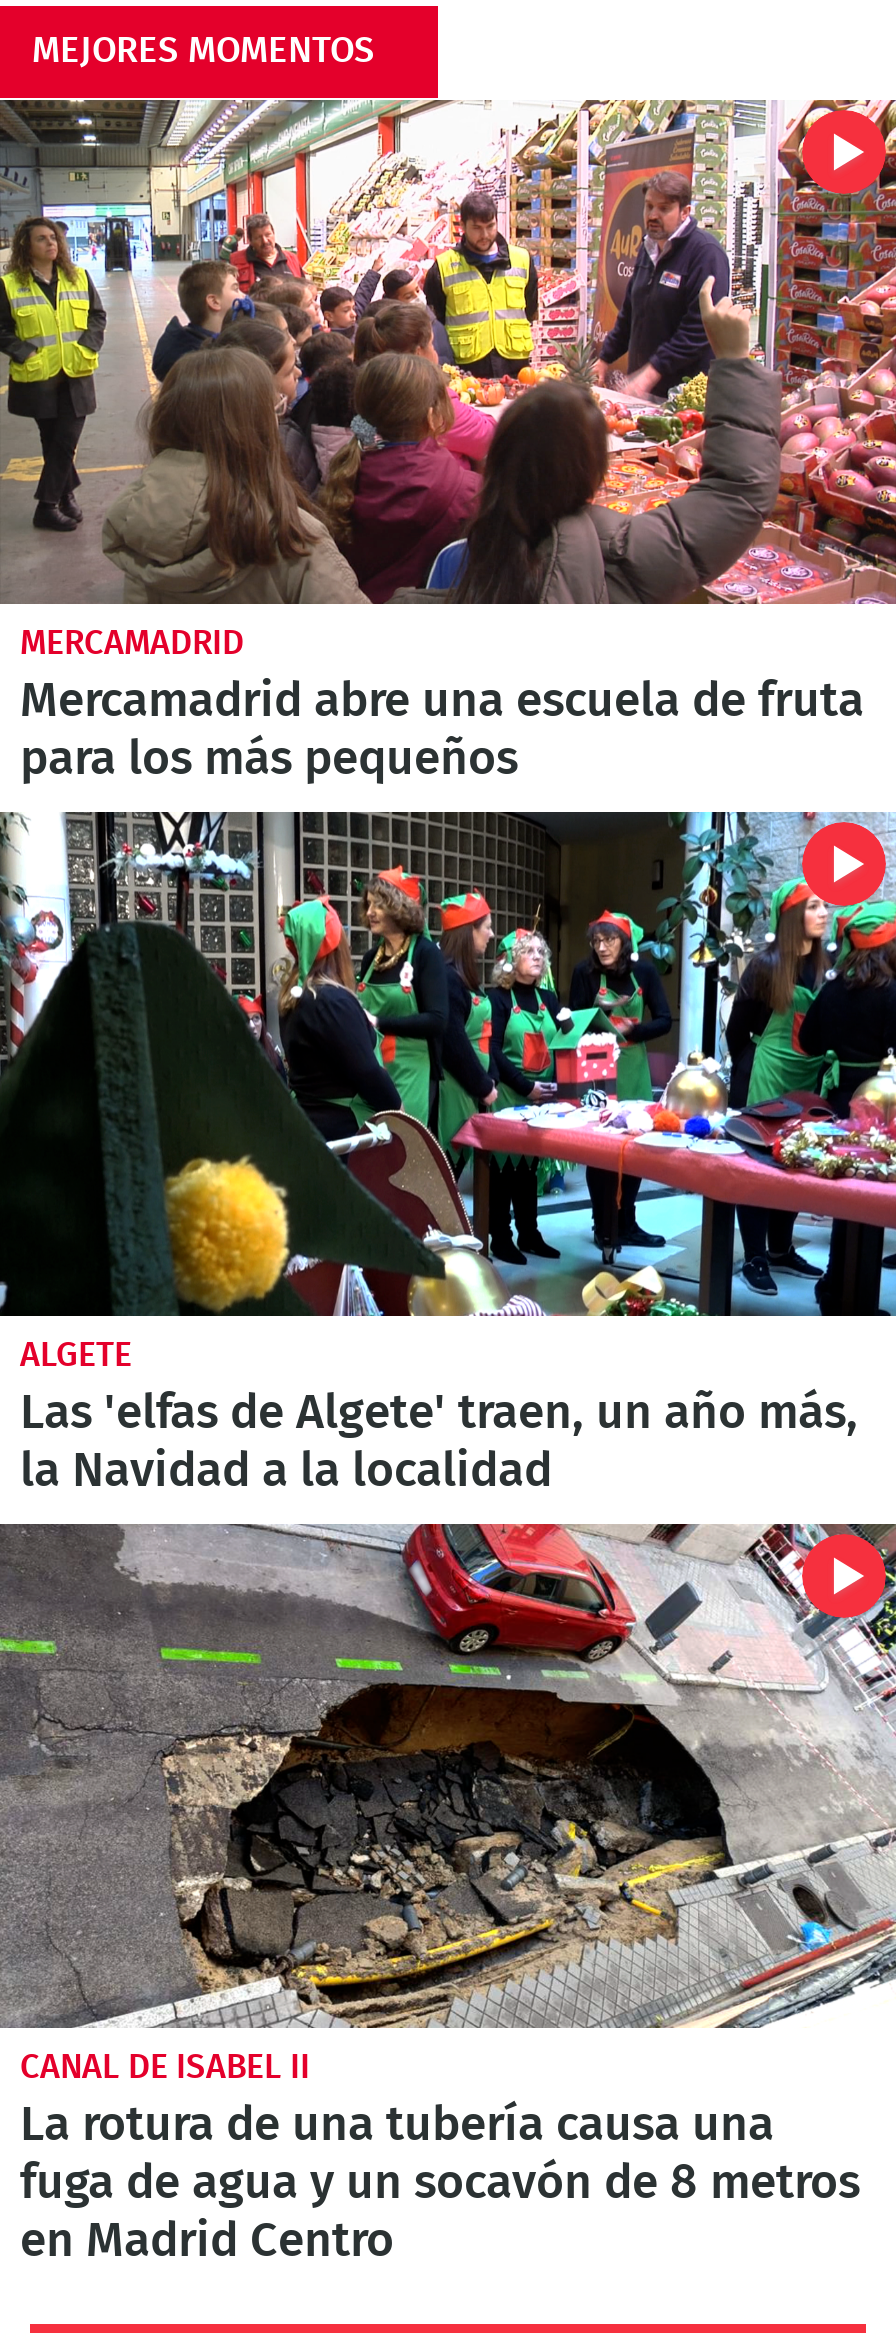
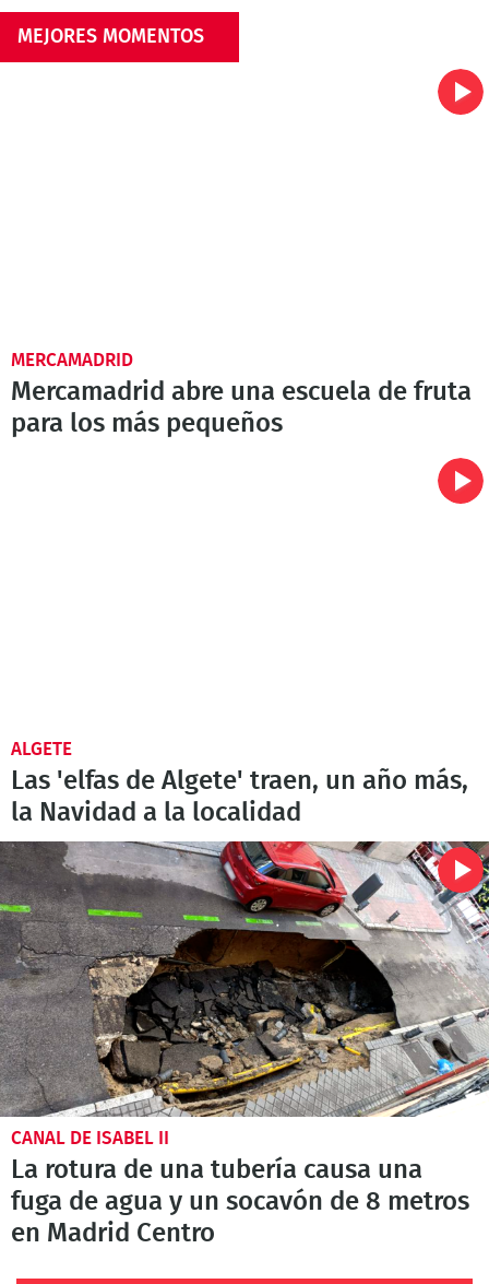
- [image]

- [image]
